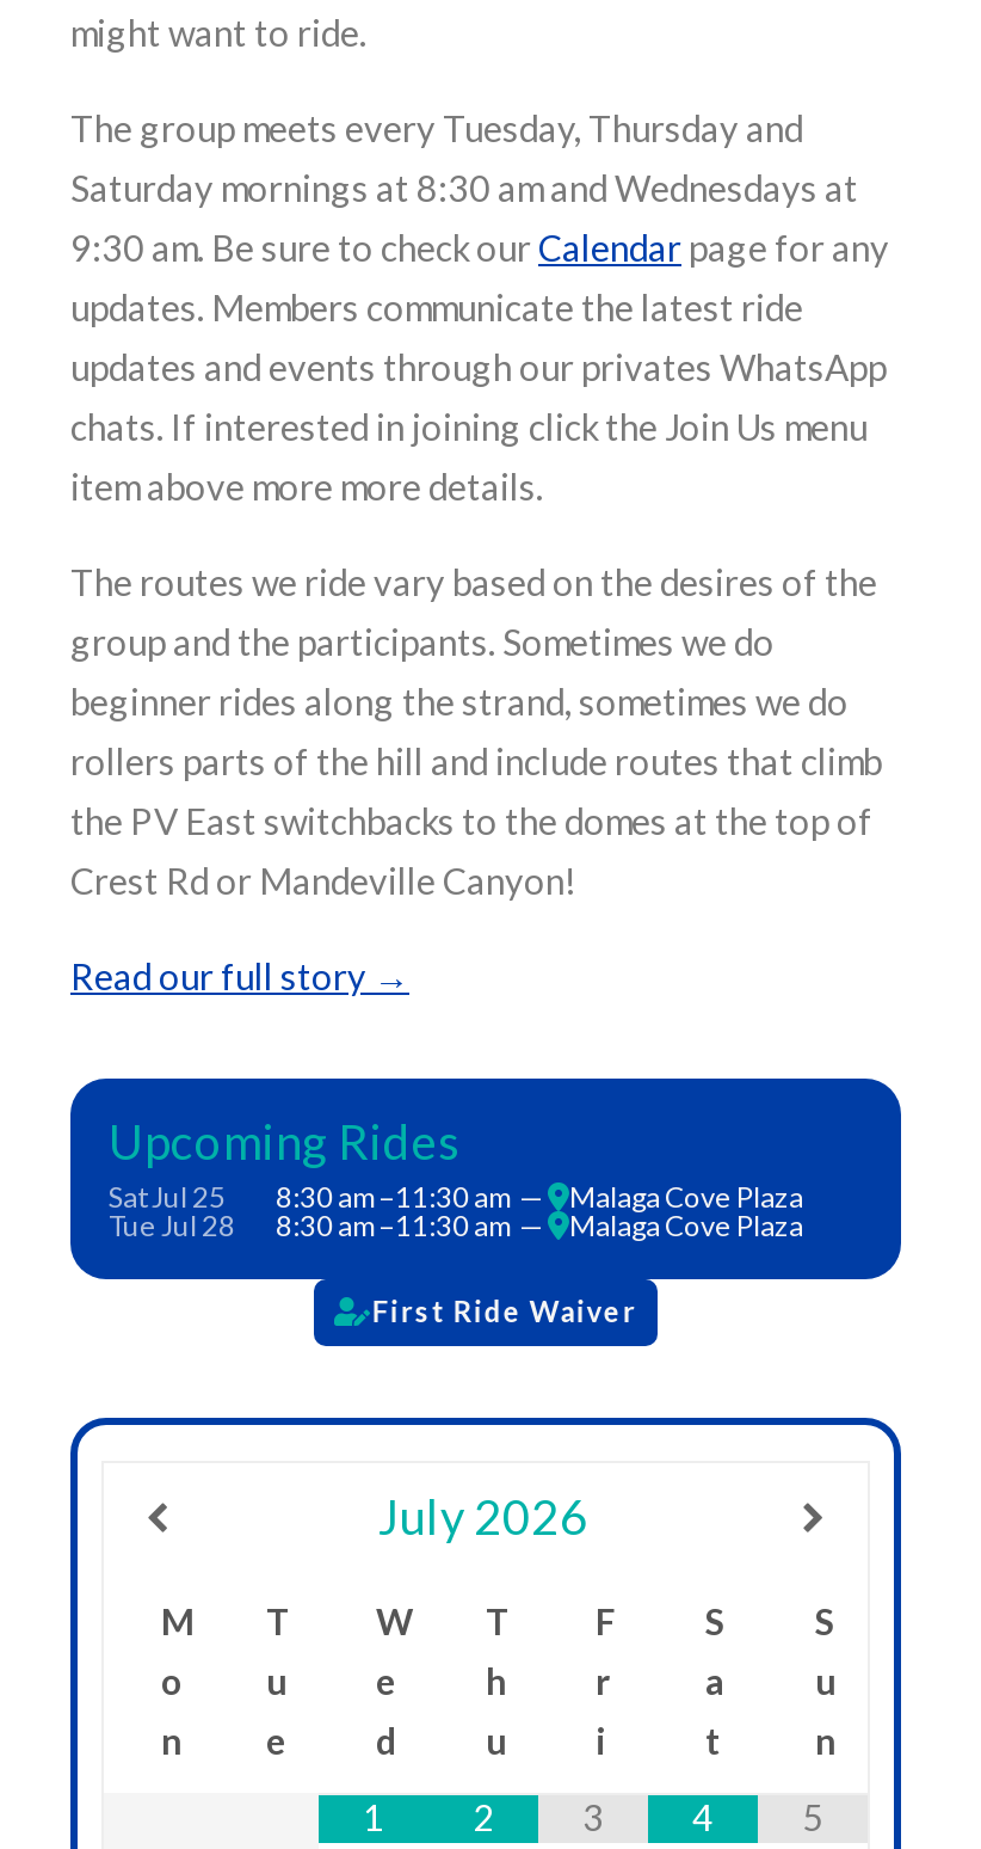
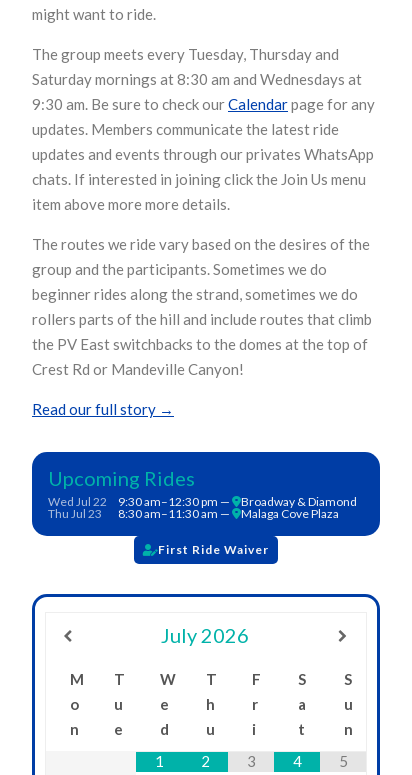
- Sat Jul 25
- 8:30 am–11:30 am — Malaga Cove Plaza
- Tue Jul 28
+ Wed Jul 22
+ 9:30 am–12:30 pm — Broadway & Diamond
+ Thu Jul 23
